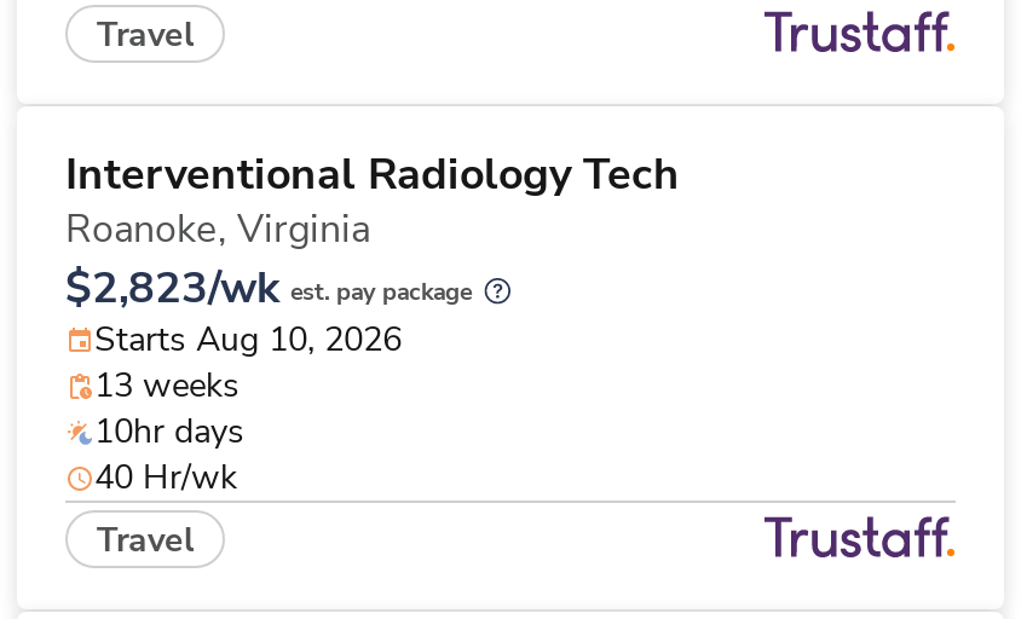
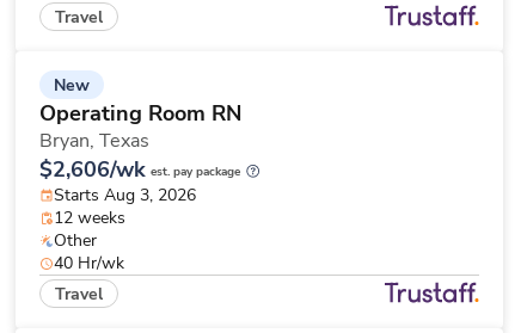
- Interventional Radiology Tech
- Roanoke, Virginia
- $2,823/wk est. pay package
- Starts Aug 10, 2026
- 13 weeks
- 10hr days
+ New
+ Operating Room RN
+ Bryan, Texas
+ $2,606/wk est. pay package
+ Starts Aug 3, 2026
+ 12 weeks
+ Other
